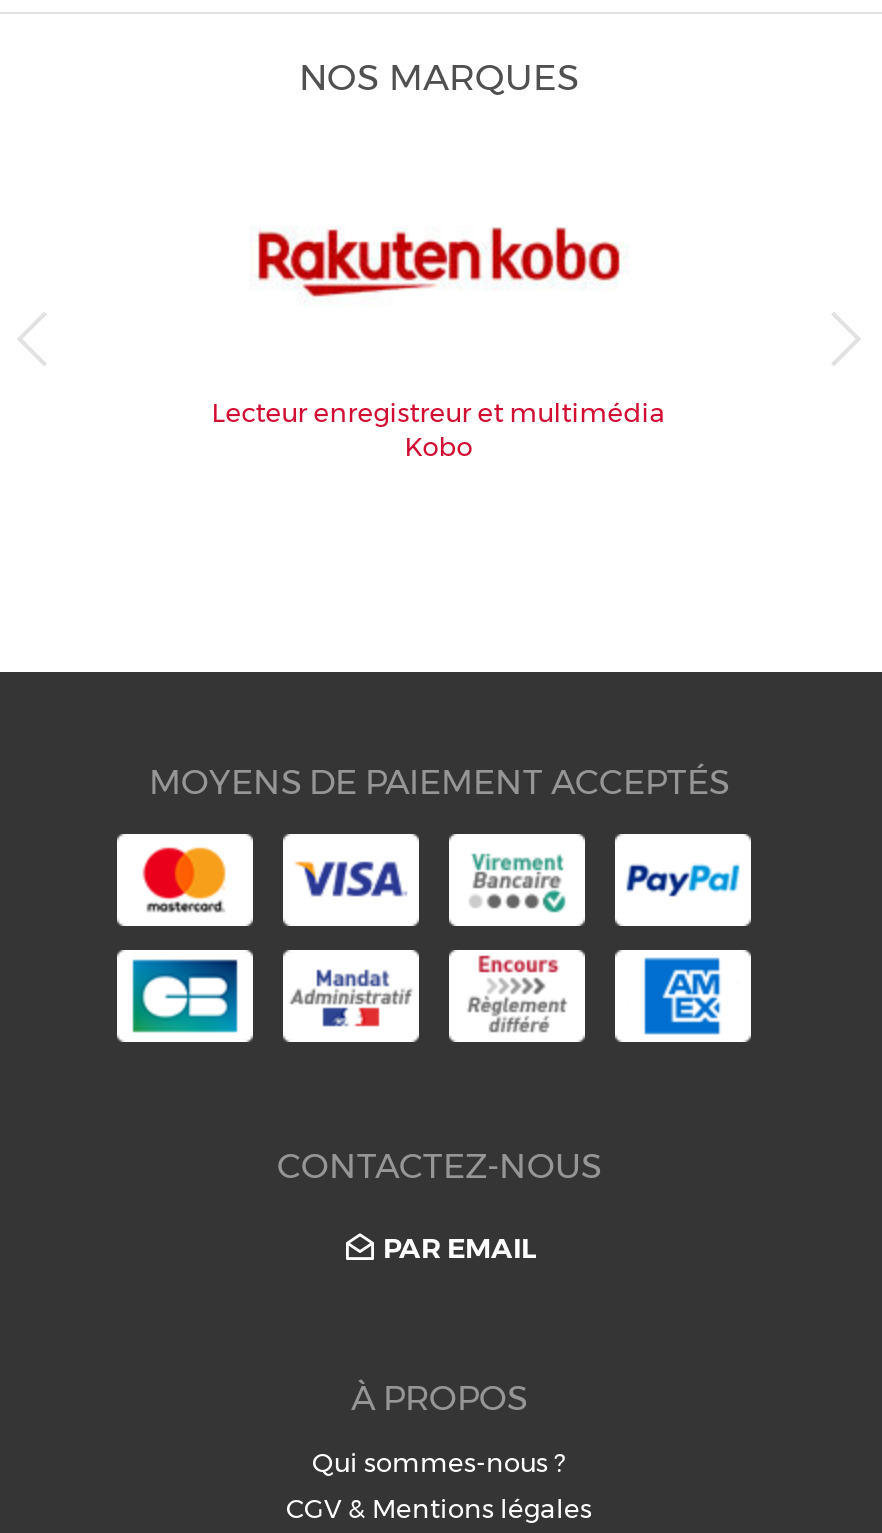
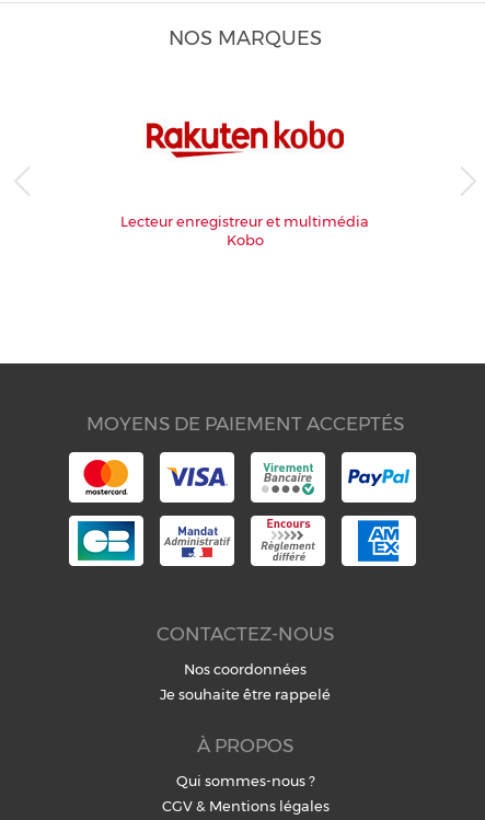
- PAR EMAIL
+ Nos coordonnées
+ Je souhaite être rappelé
